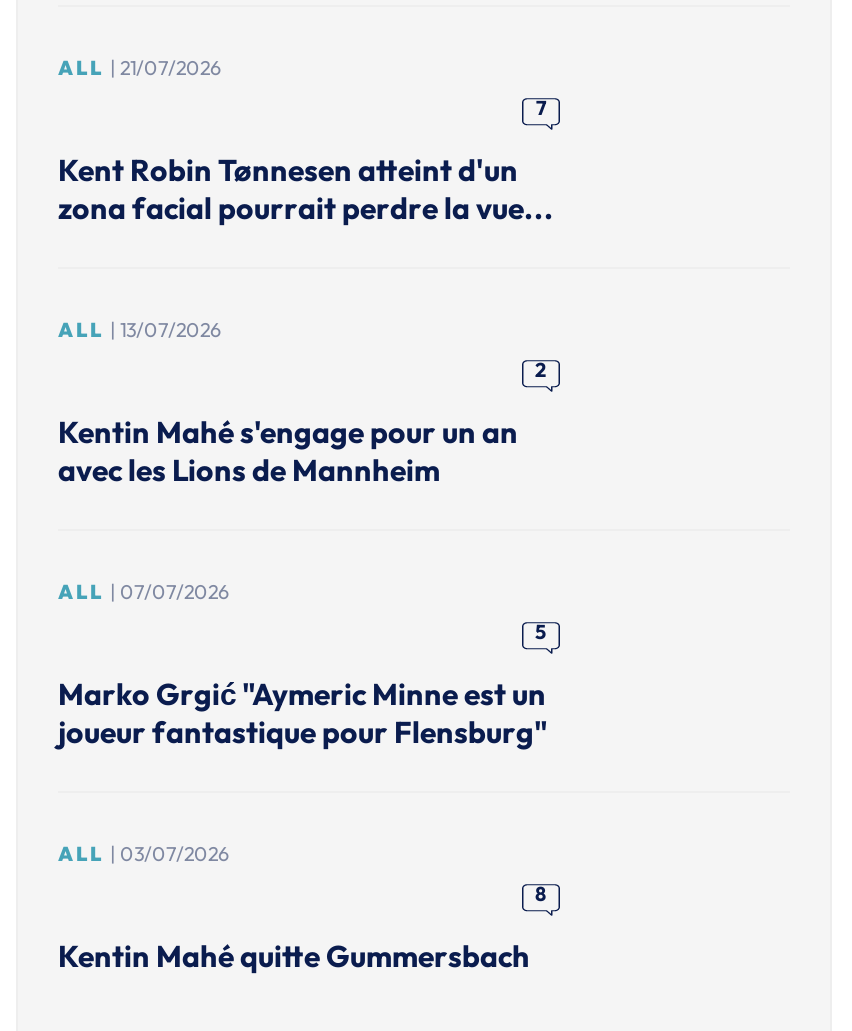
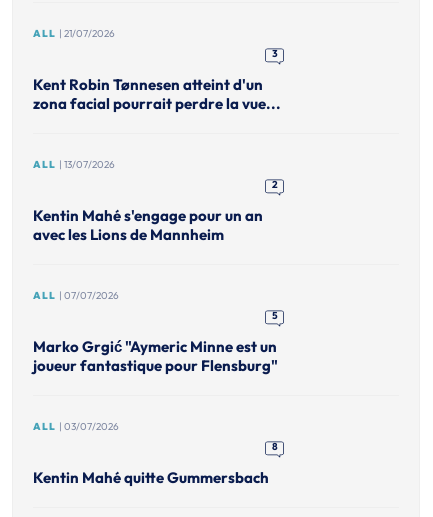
- 7
+ 3
